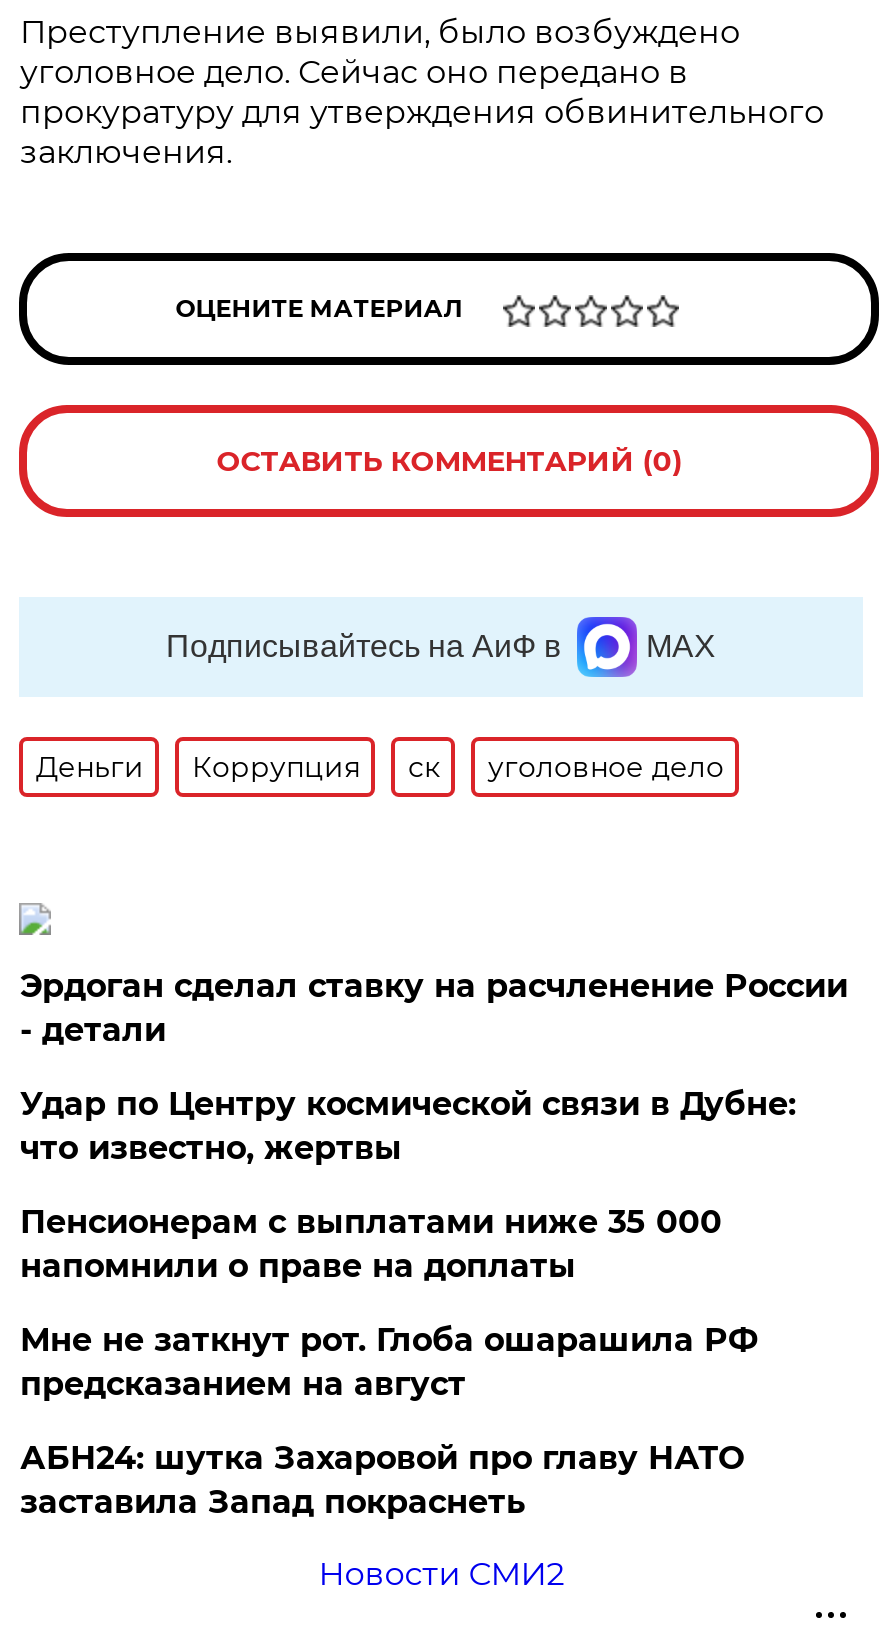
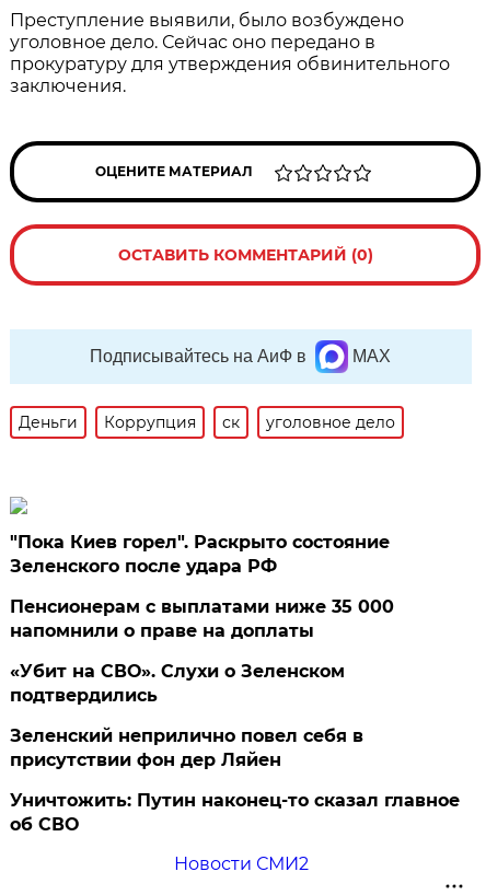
- Эрдоган сделал ставку на расчленение России
- - детали
- Удар по Центру космической связи в Дубне:
- что известно, жертвы
+ "Пока Киев горел". Раскрыто состояние
+ Зеленского после удара РФ

moved up: Пенсионерам с выплатами ниже 35 000 | напомнили о праве на доплаты

- Мне не заткнут рот. Глоба ошарашила РФ
- предсказанием на август
- АБН24: шутка Захаровой про главу НАТО
- заставила Запад покраснеть
+ «Убит на СВО». Слухи о Зеленском
+ подтвердились
+ Зеленский неприлично повел cебя в
+ присутствии фон дер Ляйен
+ Уничтожить: Путин наконец-то сказал главное
+ об СВО
